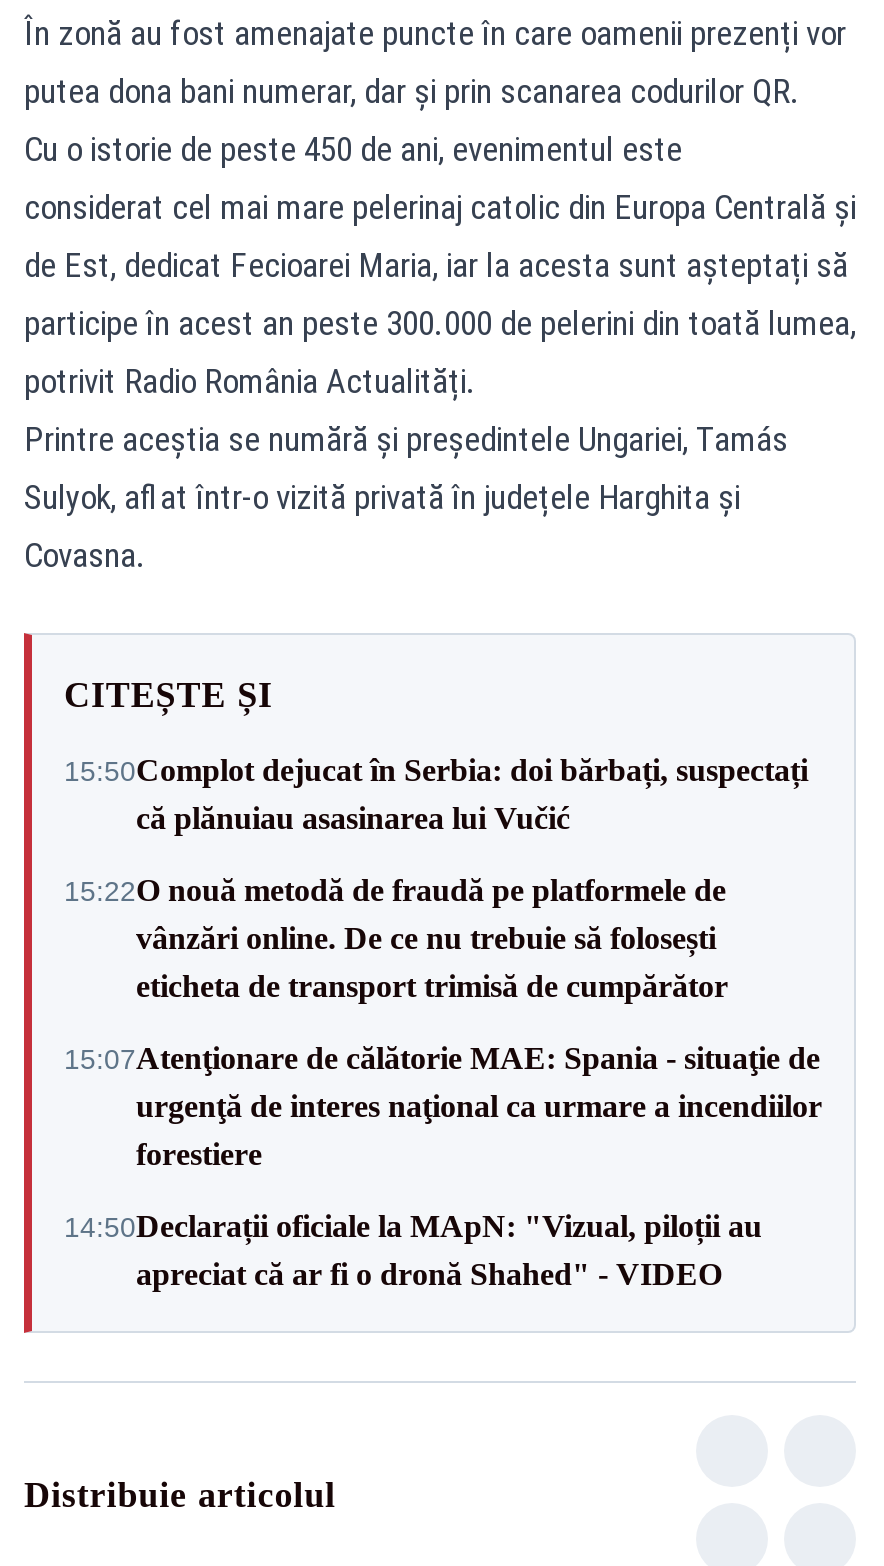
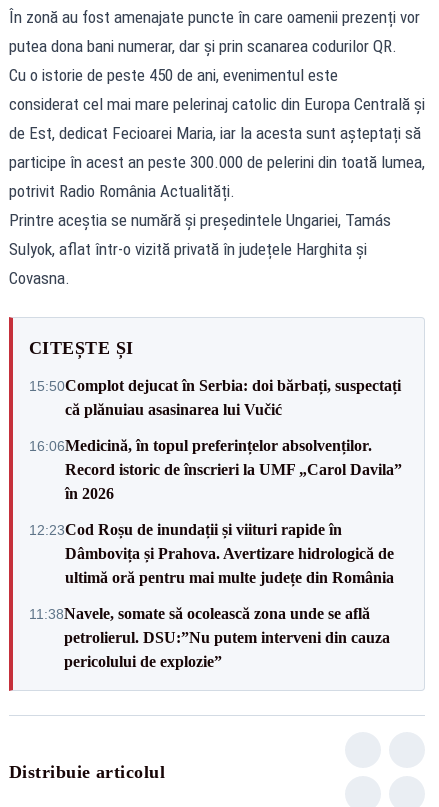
- 15:22O nouă metodă de fraudă pe platformele de
- vânzări online. De ce nu trebuie să folosești
- eticheta de transport trimisă de cumpărător
+ 16:06Medicină, în topul preferințelor absolvenților.
+ Record istoric de înscrieri la UMF „Carol Davila”
+ în 2026

- 15:07Atenţionare de călătorie MAE: Spania - situaţie de
- urgenţă de interes naţional ca urmare a incendiilor
- forestiere
+ 12:23Cod Roșu de inundații și viituri rapide în
+ Dâmbovița și Prahova. Avertizare hidrologică de
+ ultimă oră pentru mai multe județe din România

- 14:50Declarații oficiale la MApN: "Vizual, piloții au
- apreciat că ar fi o dronă Shahed" - VIDEO
+ 11:38Navele, somate să ocolească zona unde se află
+ petrolierul. DSU:”Nu putem interveni din cauza
+ pericolului de explozie”
